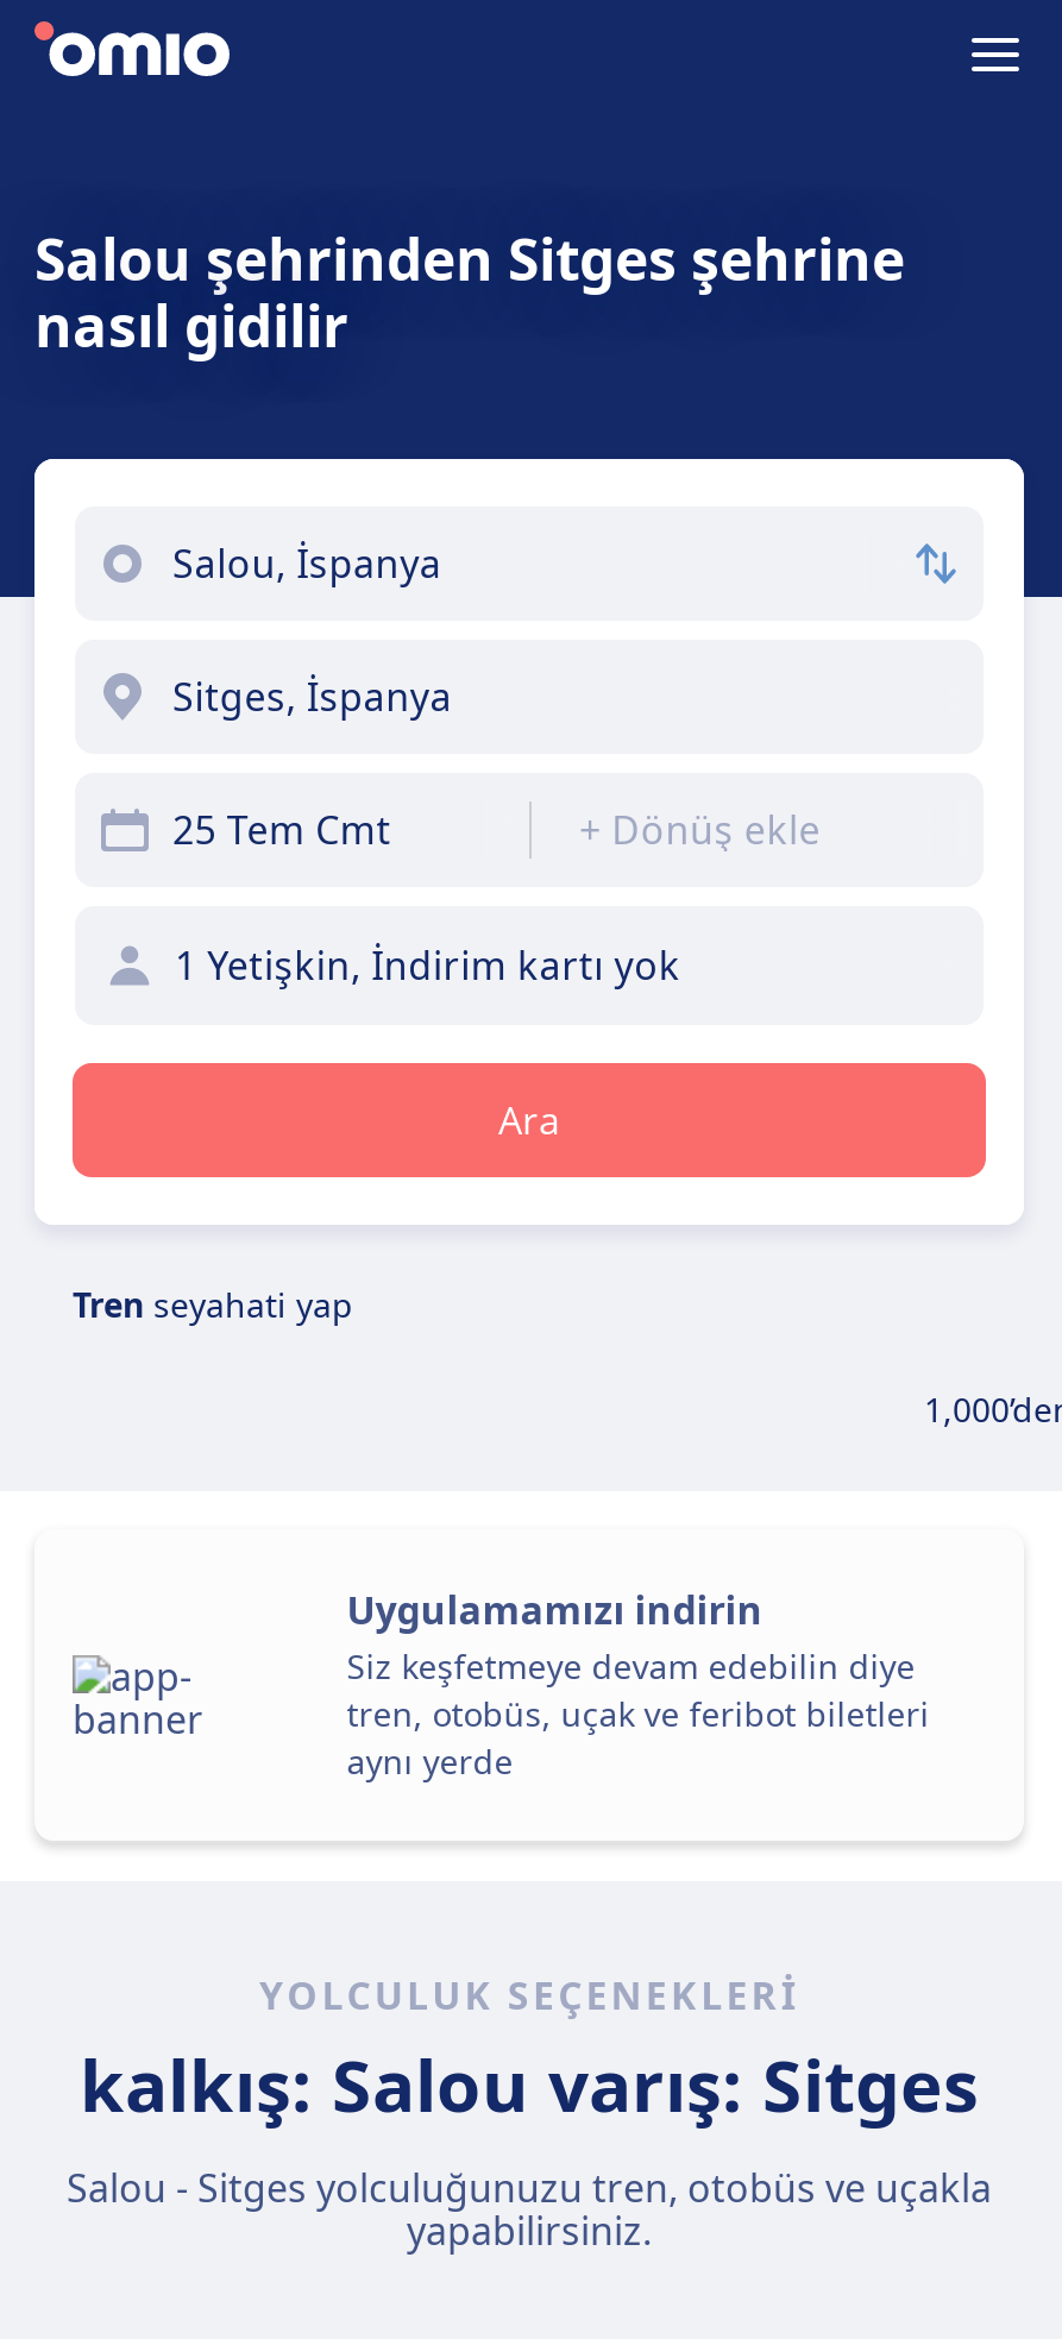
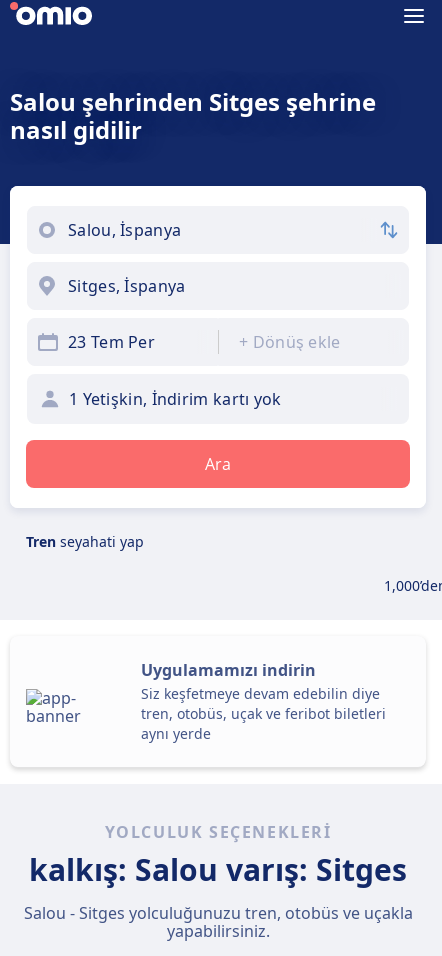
- 25 Tem Cmt
+ 23 Tem Per
